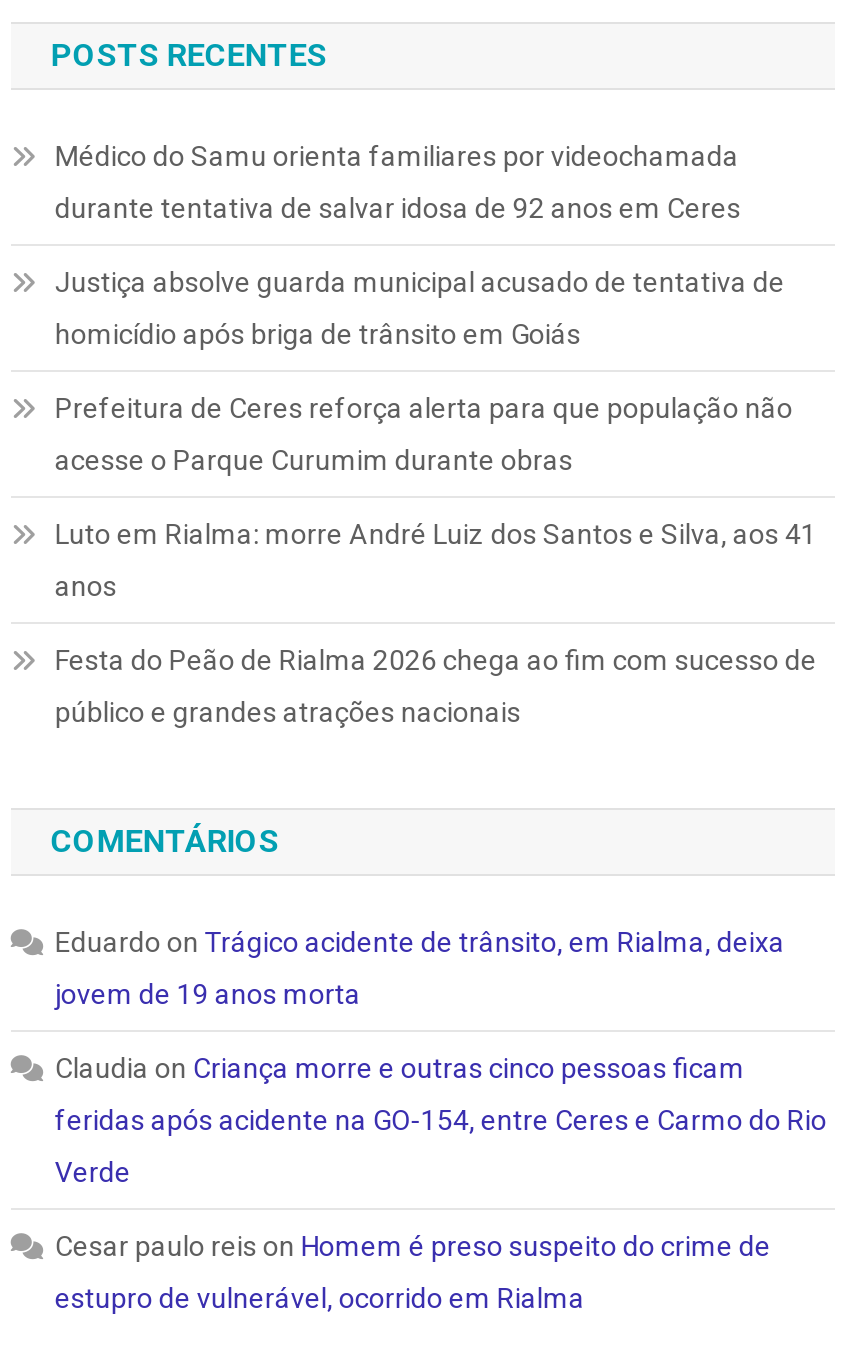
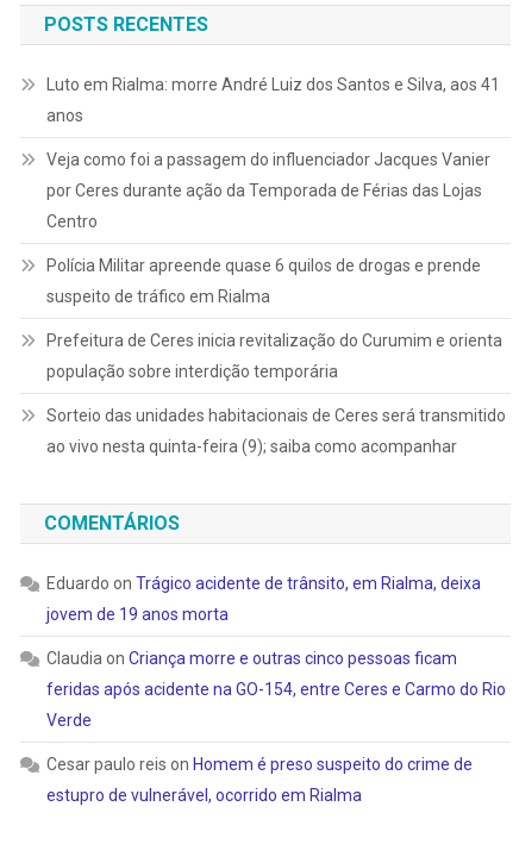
- Médico do Samu orienta familiares por videochamada
- durante tentativa de salvar idosa de 92 anos em Ceres
- Justiça absolve guarda municipal acusado de tentativa de
- homicídio após briga de trânsito em Goiás
- Prefeitura de Ceres reforça alerta para que população não
- acesse o Parque Curumim durante obras

moved up: Luto em Rialma: morre André Luiz dos Santos e Silva, aos 41 | anos

- Festa do Peão de Rialma 2026 chega ao fim com sucesso de
- público e grandes atrações nacionais
+ Veja como foi a passagem do influenciador Jacques Vanier
+ por Ceres durante ação da Temporada de Férias das Lojas
+ Centro
+ Polícia Militar apreende quase 6 quilos de drogas e prende
+ suspeito de tráfico em Rialma
+ Prefeitura de Ceres inicia revitalização do Curumim e orienta
+ população sobre interdição temporária
+ Sorteio das unidades habitacionais de Ceres será transmitido
+ ao vivo nesta quinta-feira (9); saiba como acompanhar
